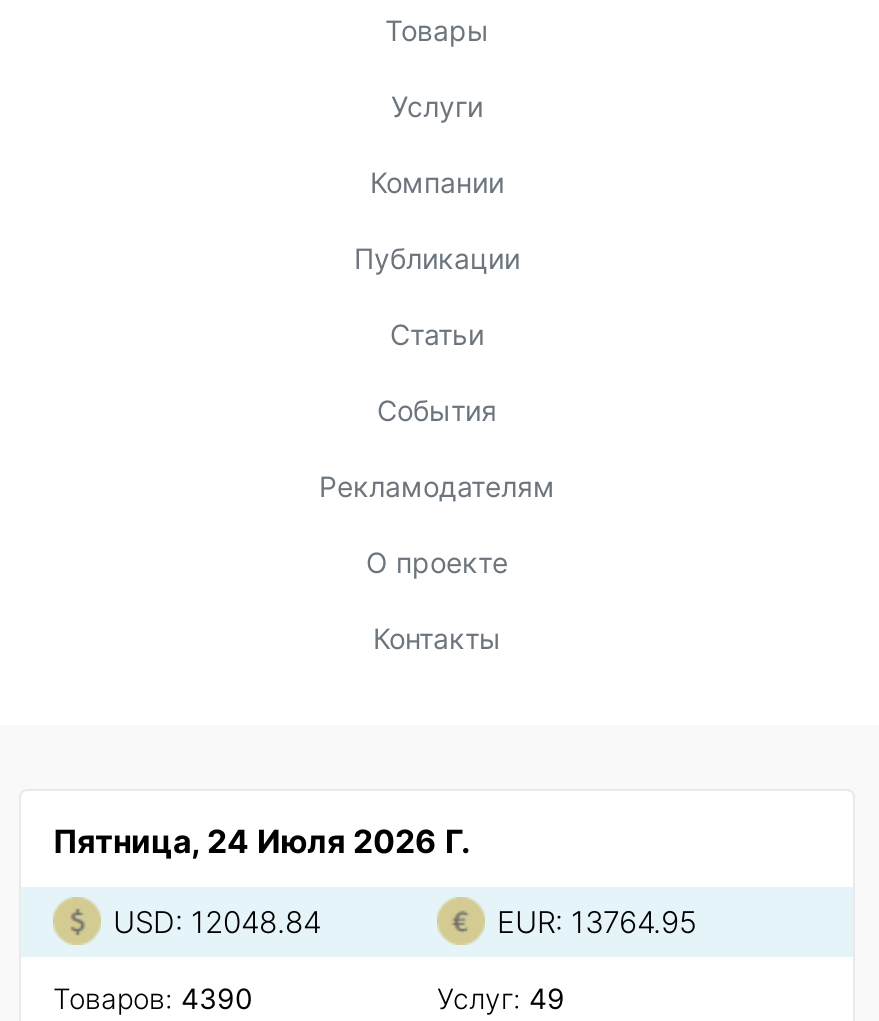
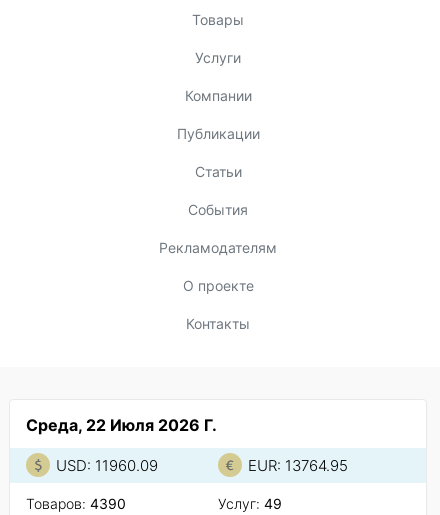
- Пятница, 24 Июля 2026 Г.
+ Среда, 22 Июля 2026 Г.

- USD: 12048.84
+ USD: 11960.09
